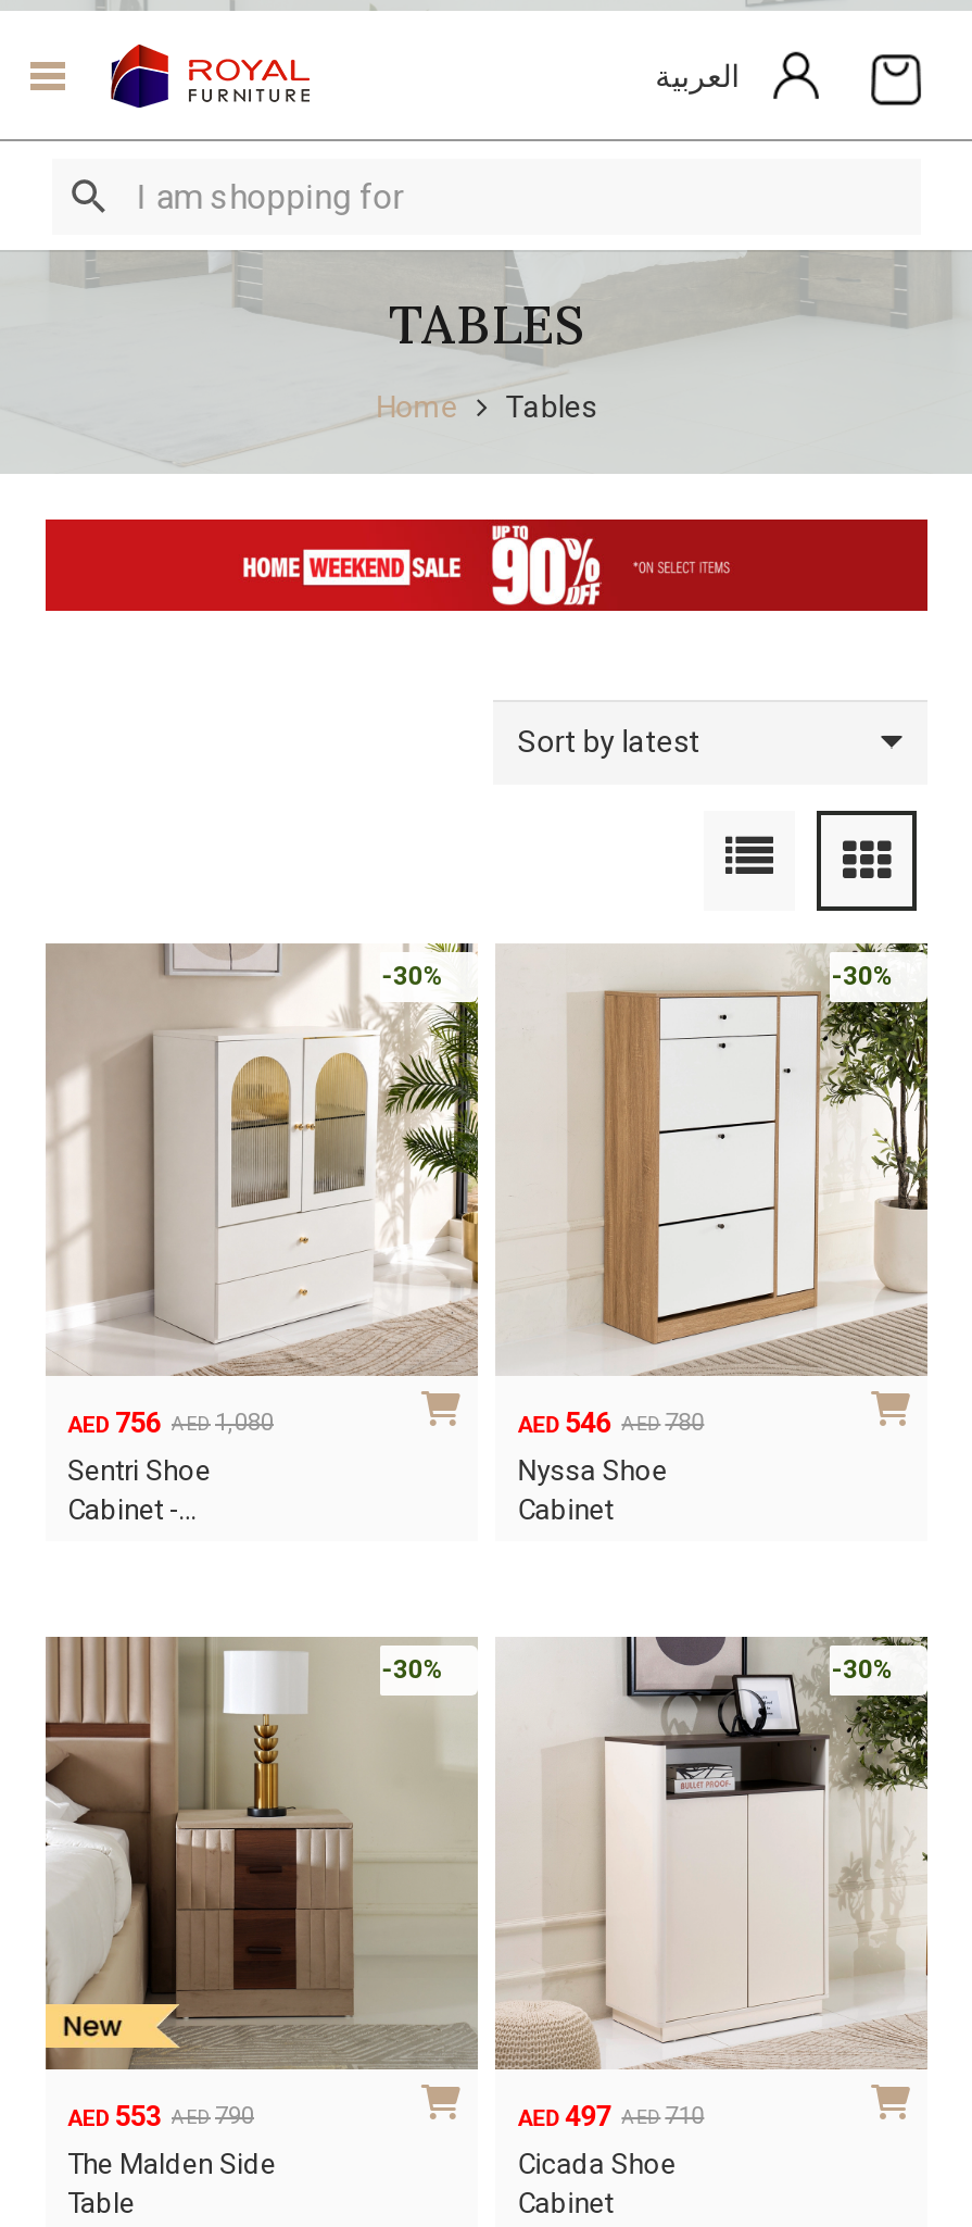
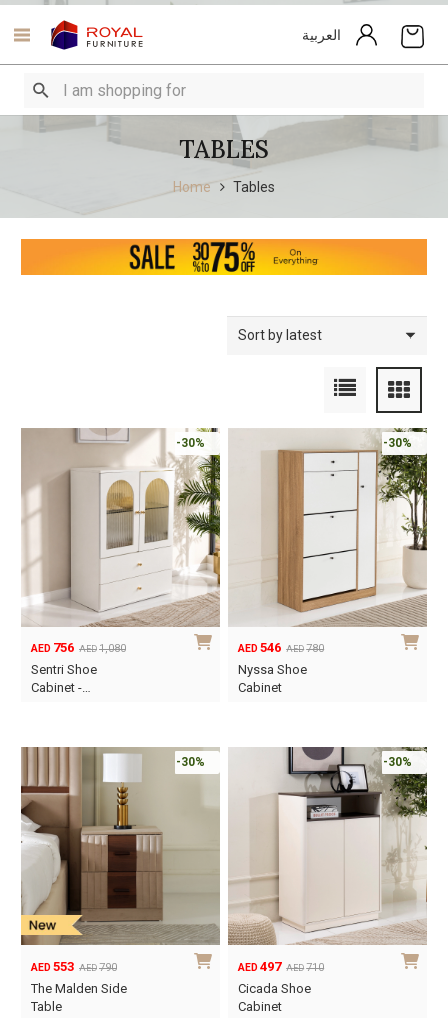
- [image]
+ [image]
